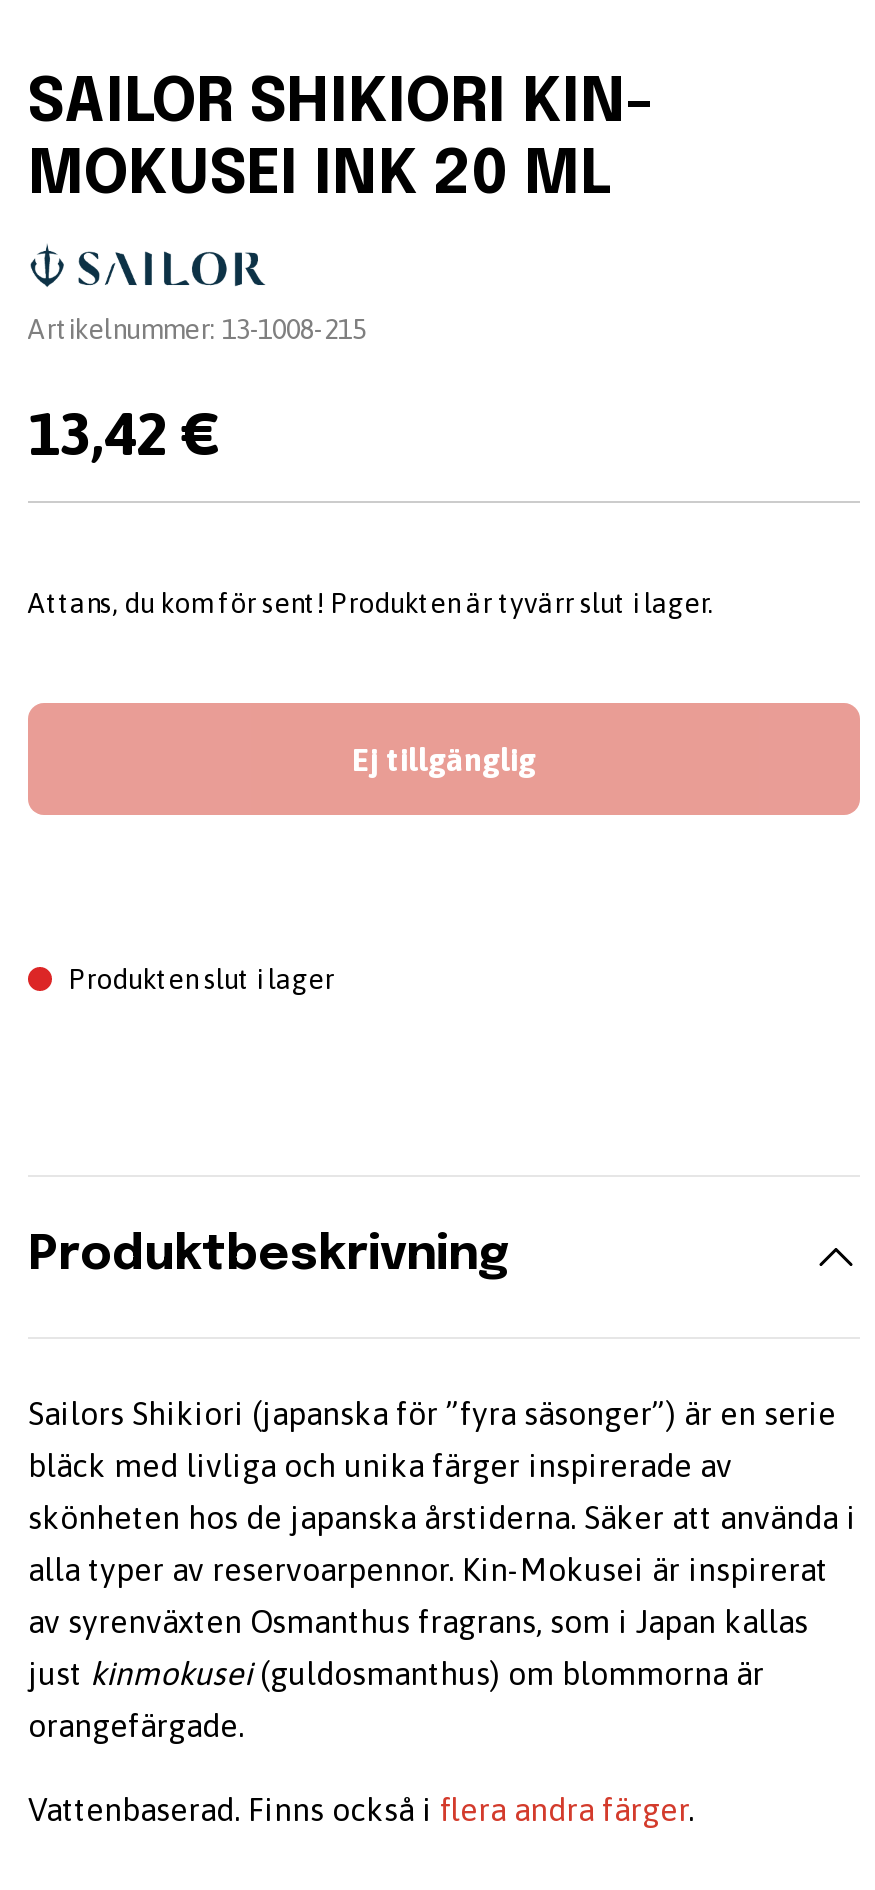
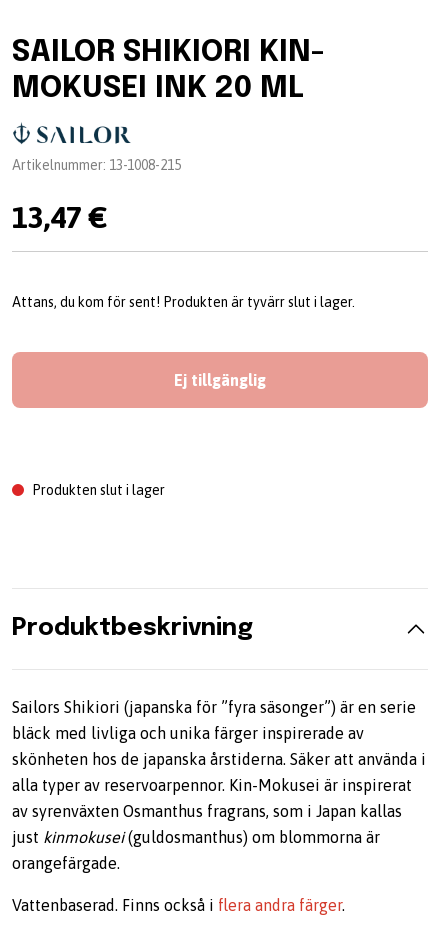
- 13,42 €
+ 13,47 €
